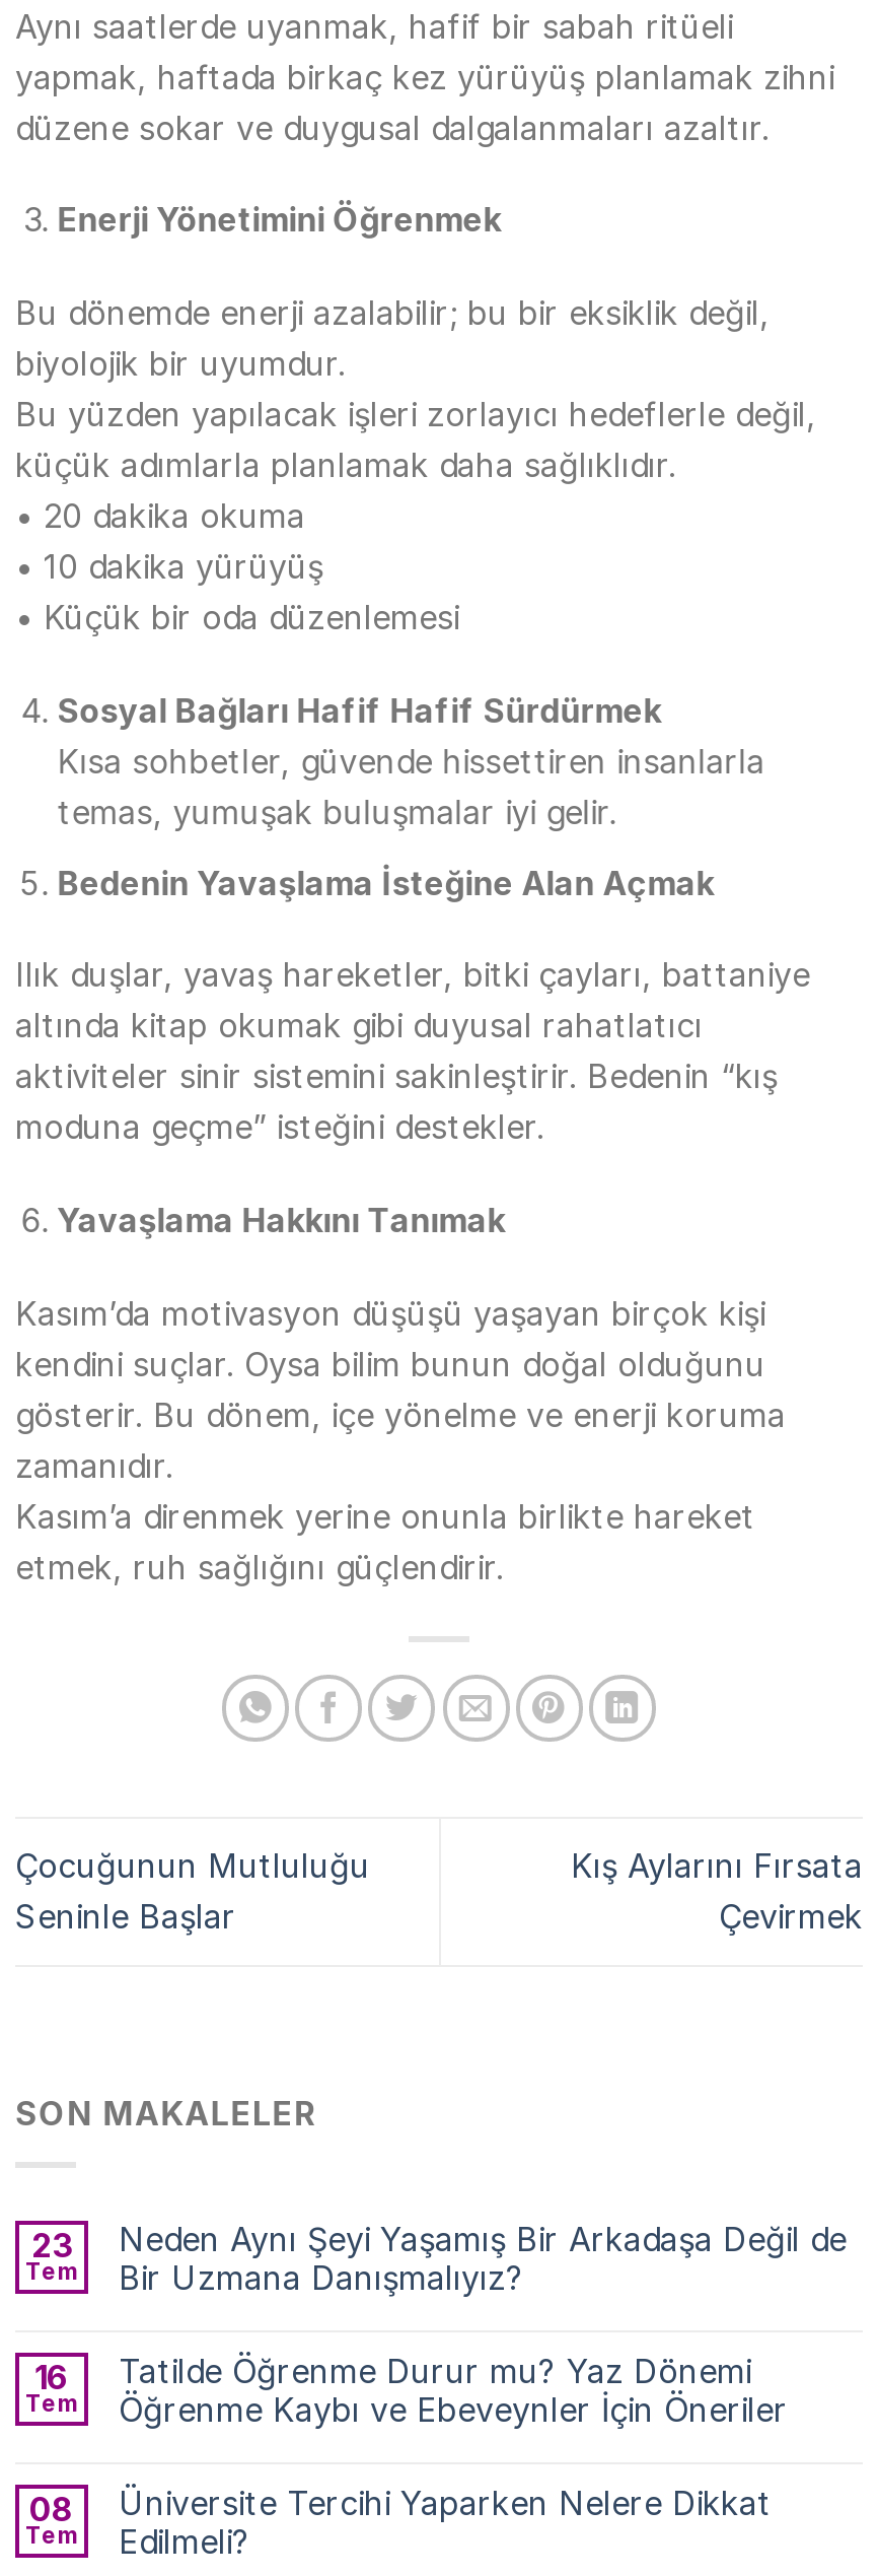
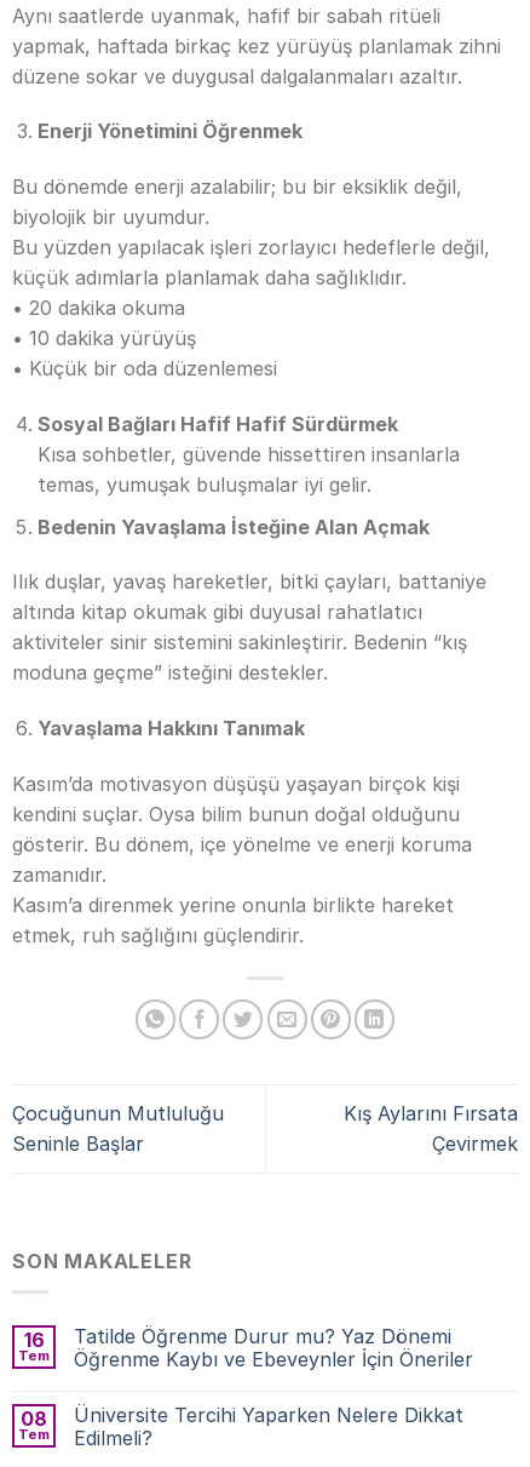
- 23
- Tem

- Neden Aynı Şeyi Yaşamış Bir Arkadaşa Değil de
- Bir Uzmana Danışmalıyız?
